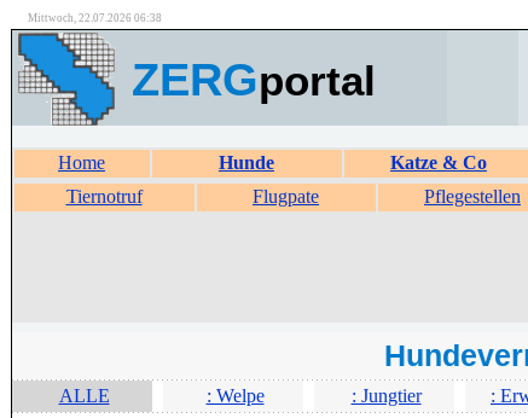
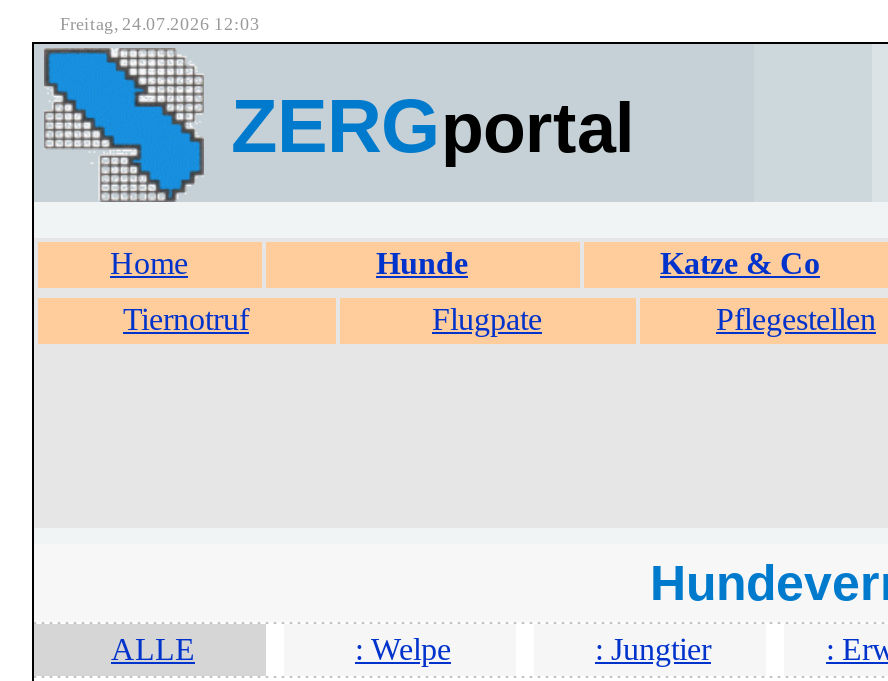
- Mittwoch, 22.07.2026 06:38
+ Freitag, 24.07.2026 12:03
